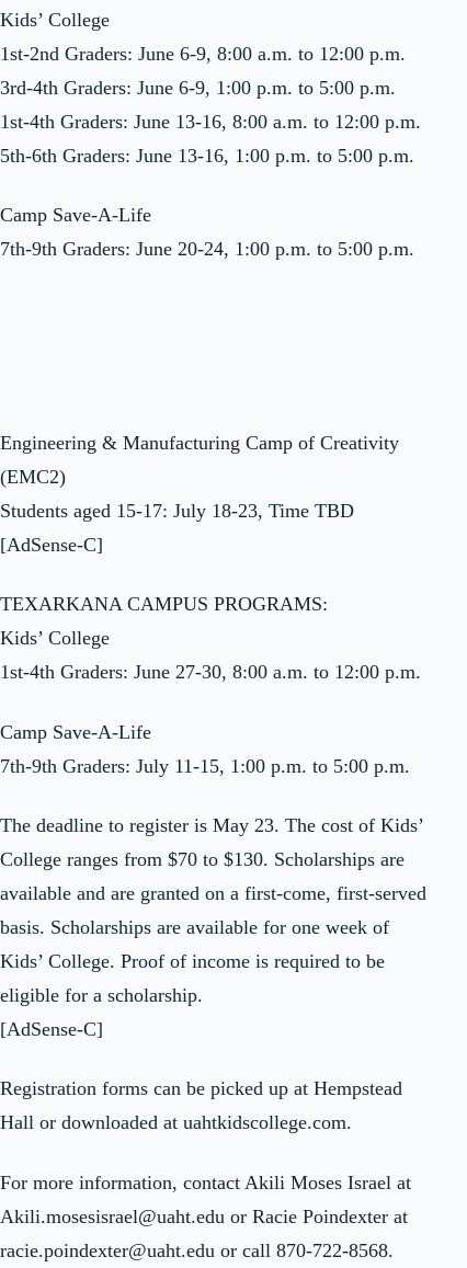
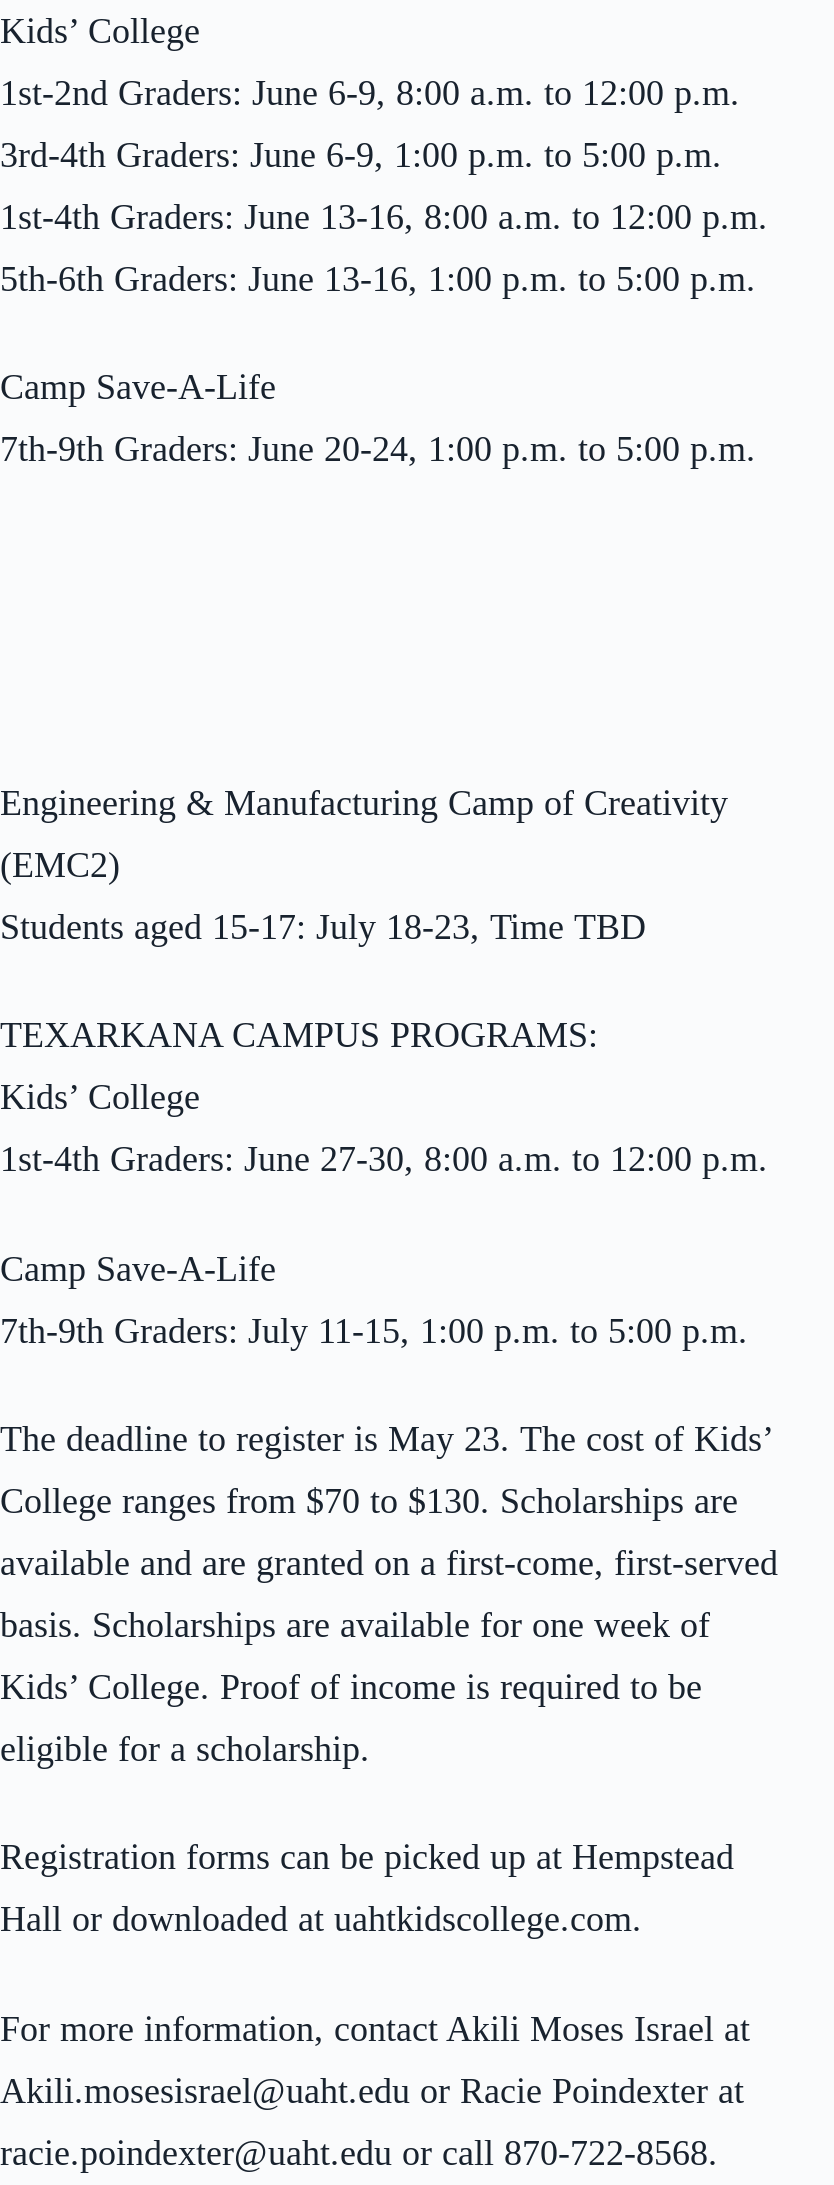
- [AdSense-C]

- [AdSense-C]
